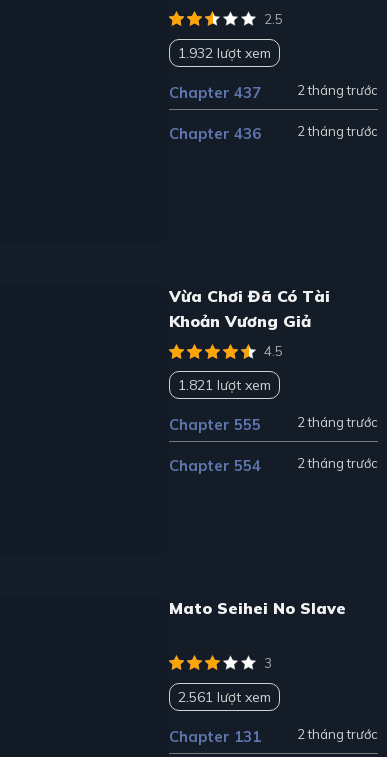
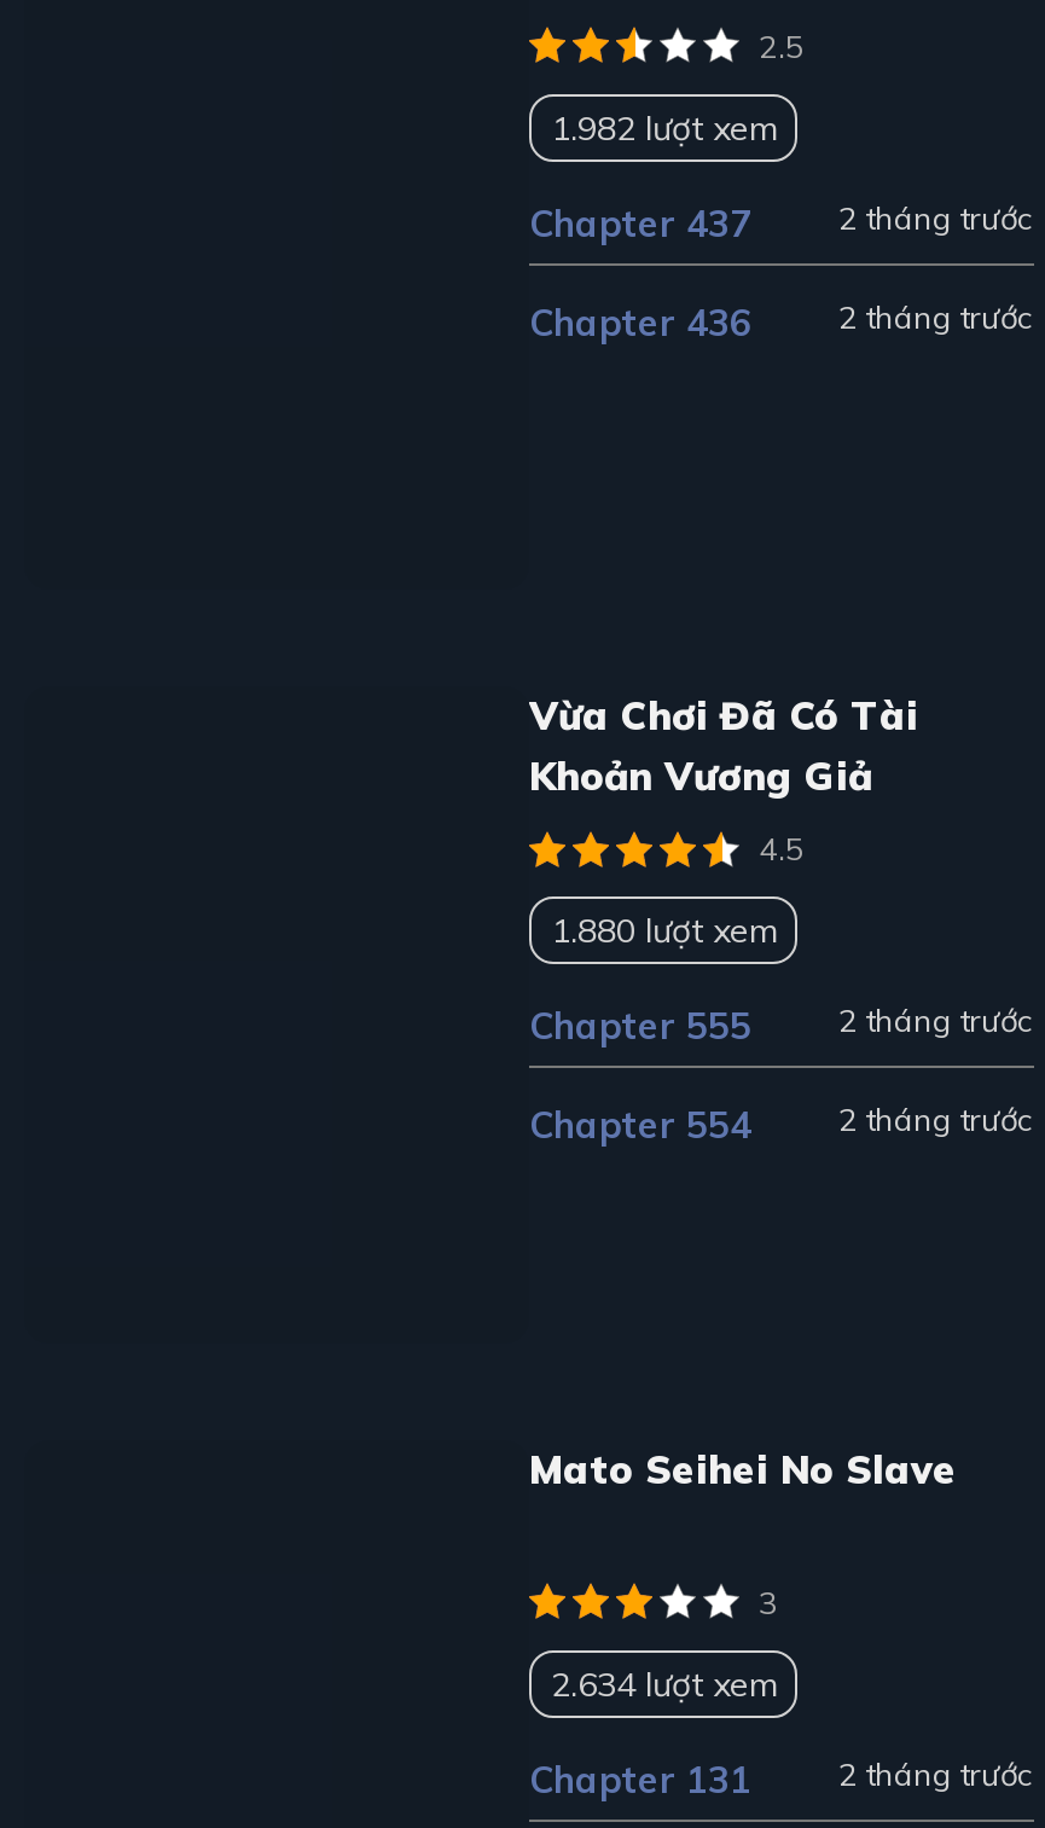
- 1.932 lượt xem
+ 1.982 lượt xem

- 1.821 lượt xem
+ 1.880 lượt xem

- 2.561 lượt xem
+ 2.634 lượt xem
